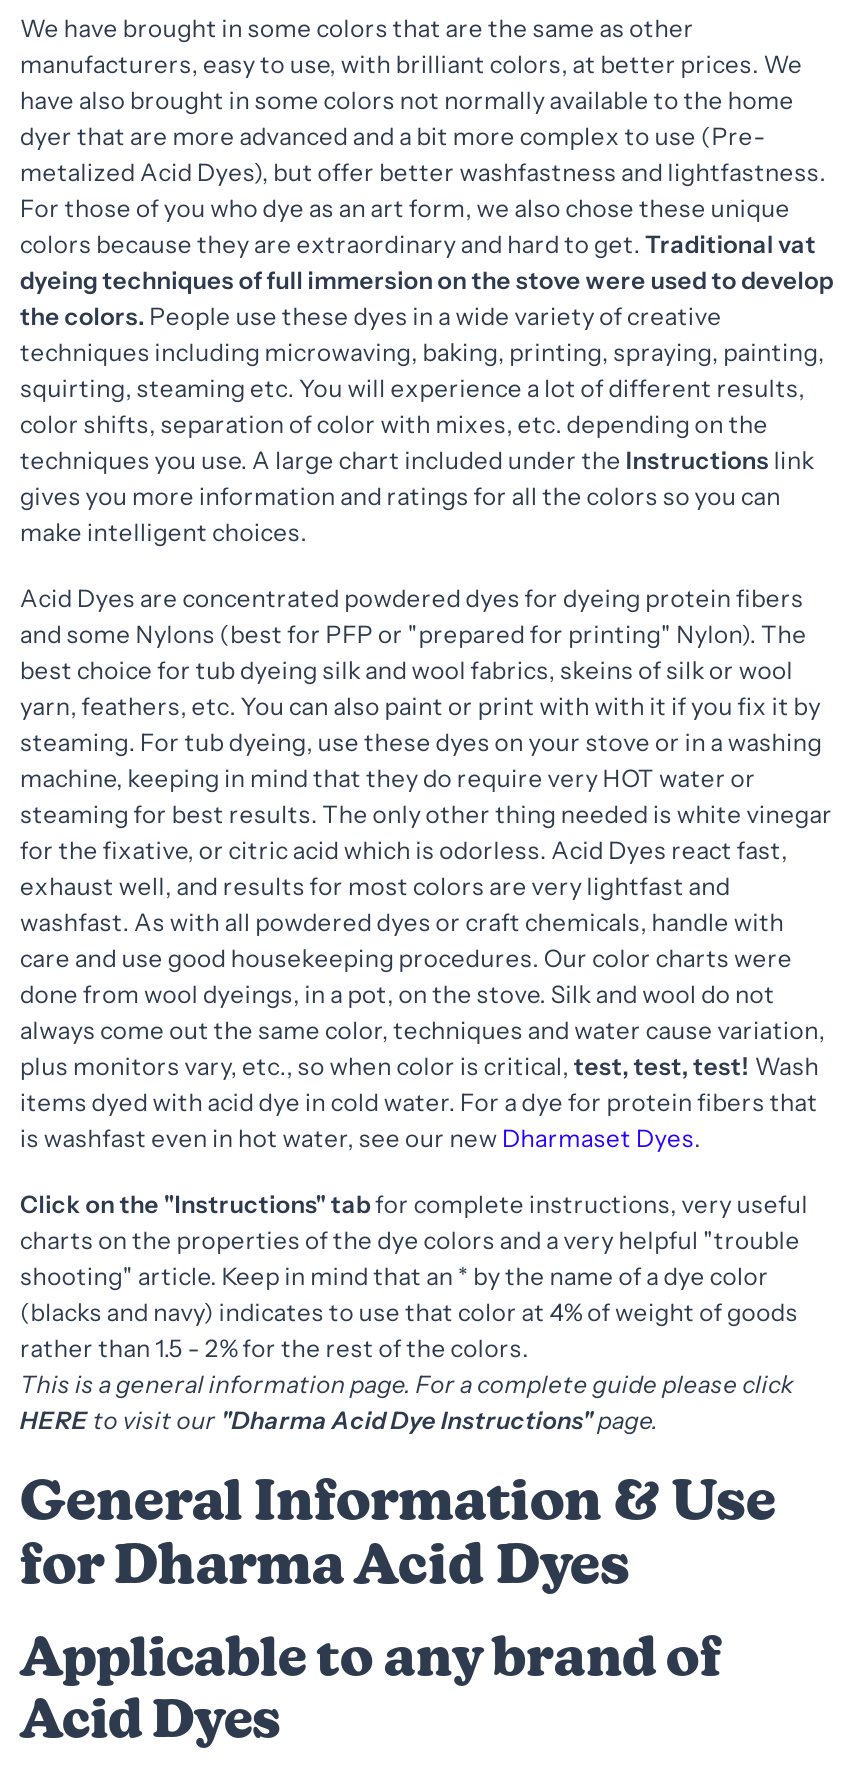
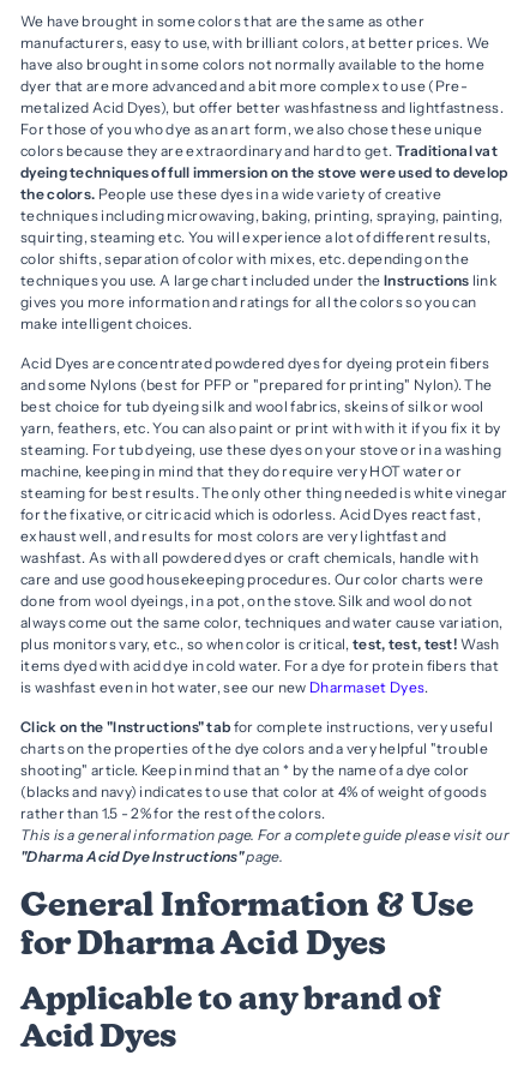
- This is a general information page. For a complete guide please click
- HERE to visit our "Dharma Acid Dye Instructions"page.
+ This is a general information page. For a complete guide please visit our
+ "Dharma Acid Dye Instructions"page.
